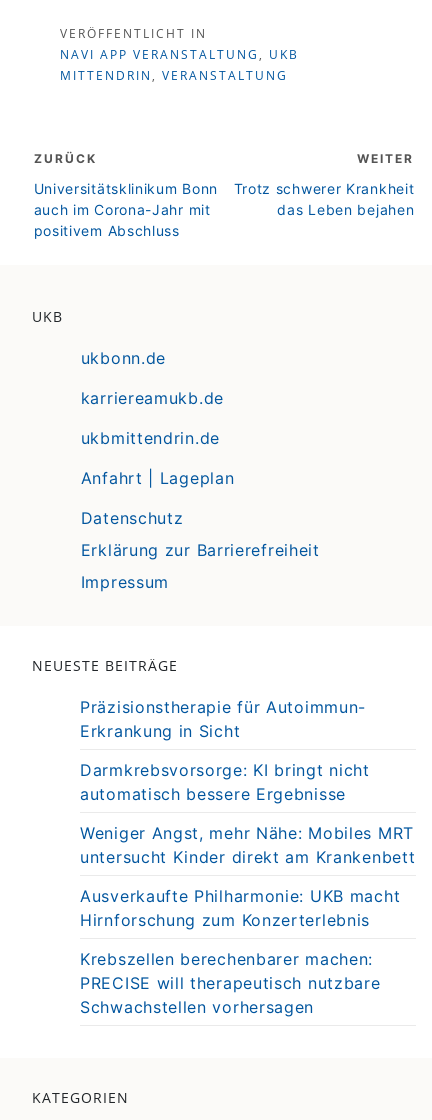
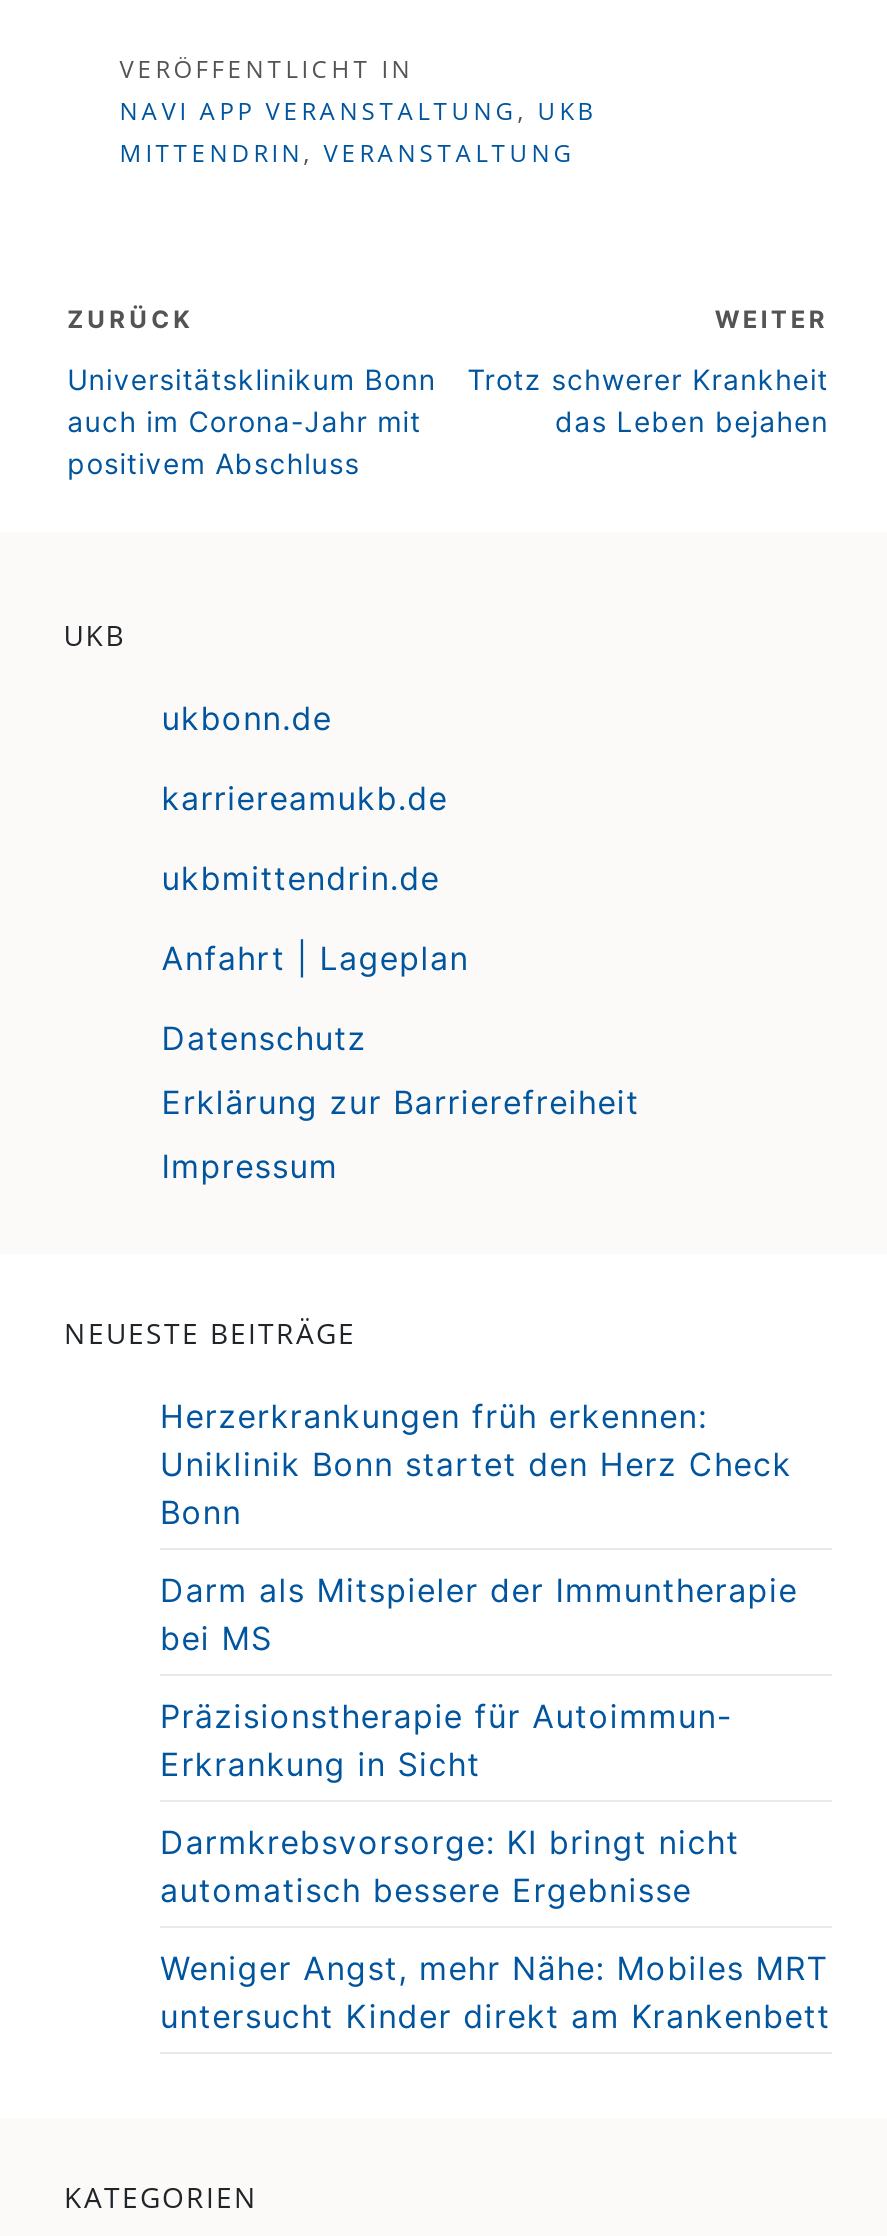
+ Herzerkrankungen früh erkennen:
+ Uniklinik Bonn startet den Herz Check
+ Bonn
+ Darm als Mitspieler der Immuntherapie
+ bei MS

moved down: Präzisionstherapie für Autoimmun- | Erkrankung in Sicht | Darmkrebsvorsorge: KI bringt nicht | automatisch bessere Ergebnisse | Weniger Angst, mehr Nähe: Mobiles MRT | untersucht Kinder direkt am Krankenbett

- Ausverkaufte Philharmonie: UKB macht
- Hirnforschung zum Konzerterlebnis
- Krebszellen berechenbarer machen:
- PRECISE will therapeutisch nutzbare
- Schwachstellen vorhersagen
